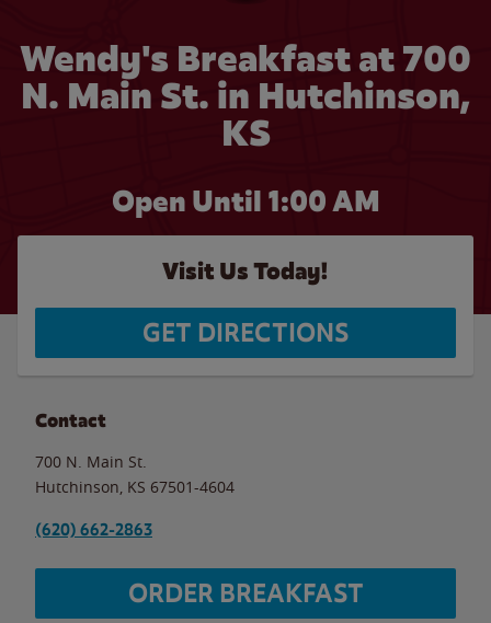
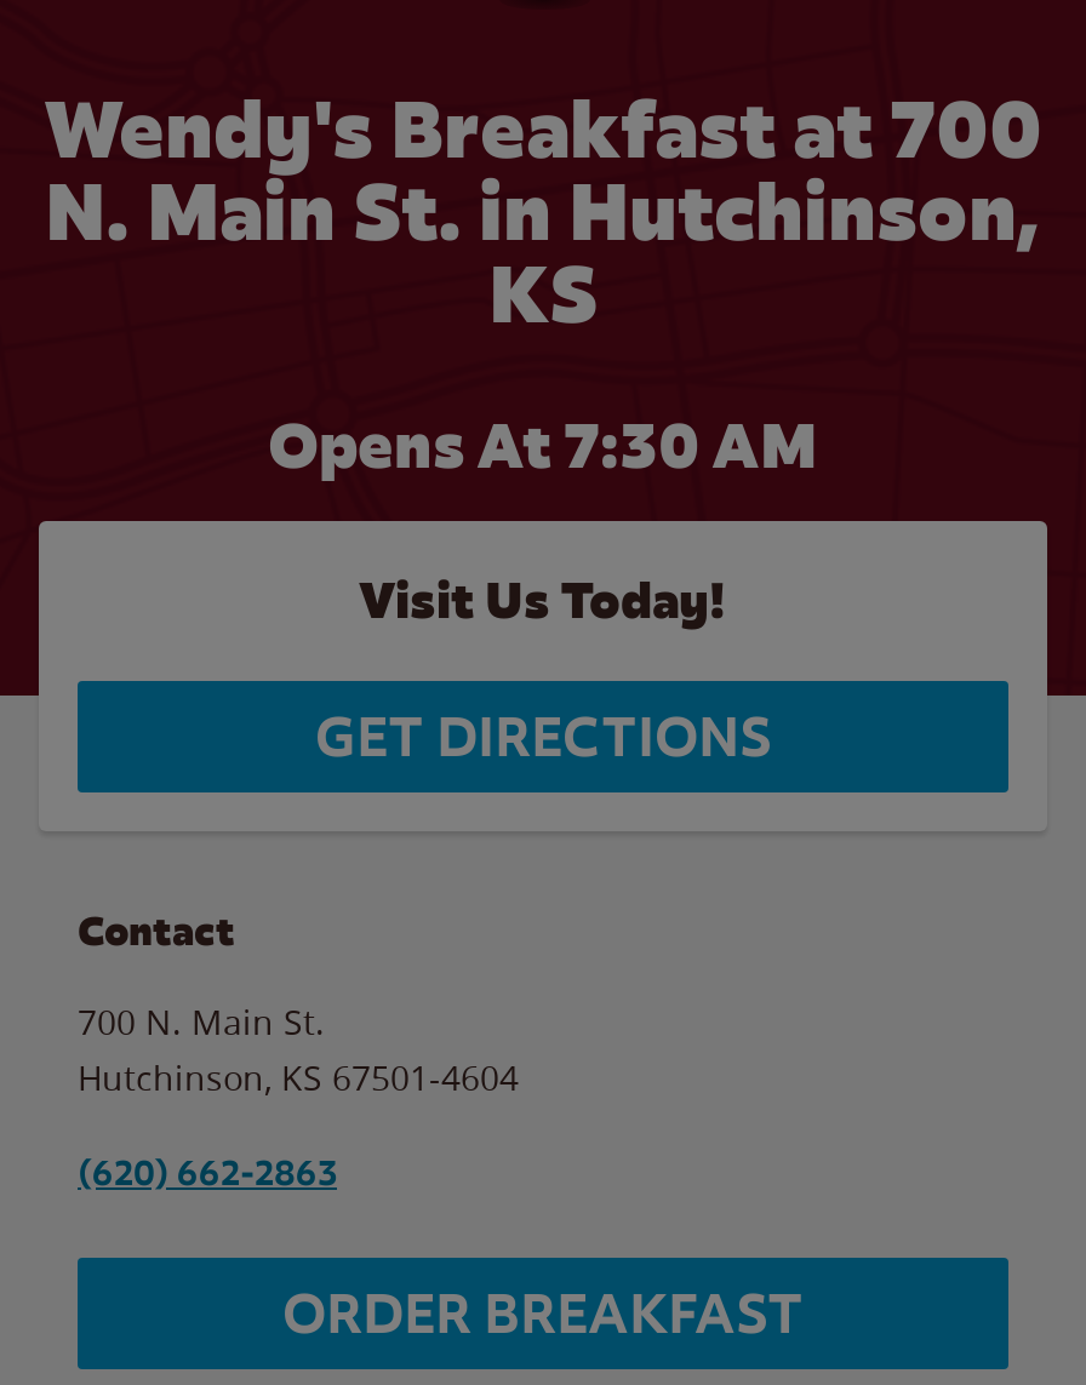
- Open Until 1:00 AM
+ Opens At 7:30 AM
